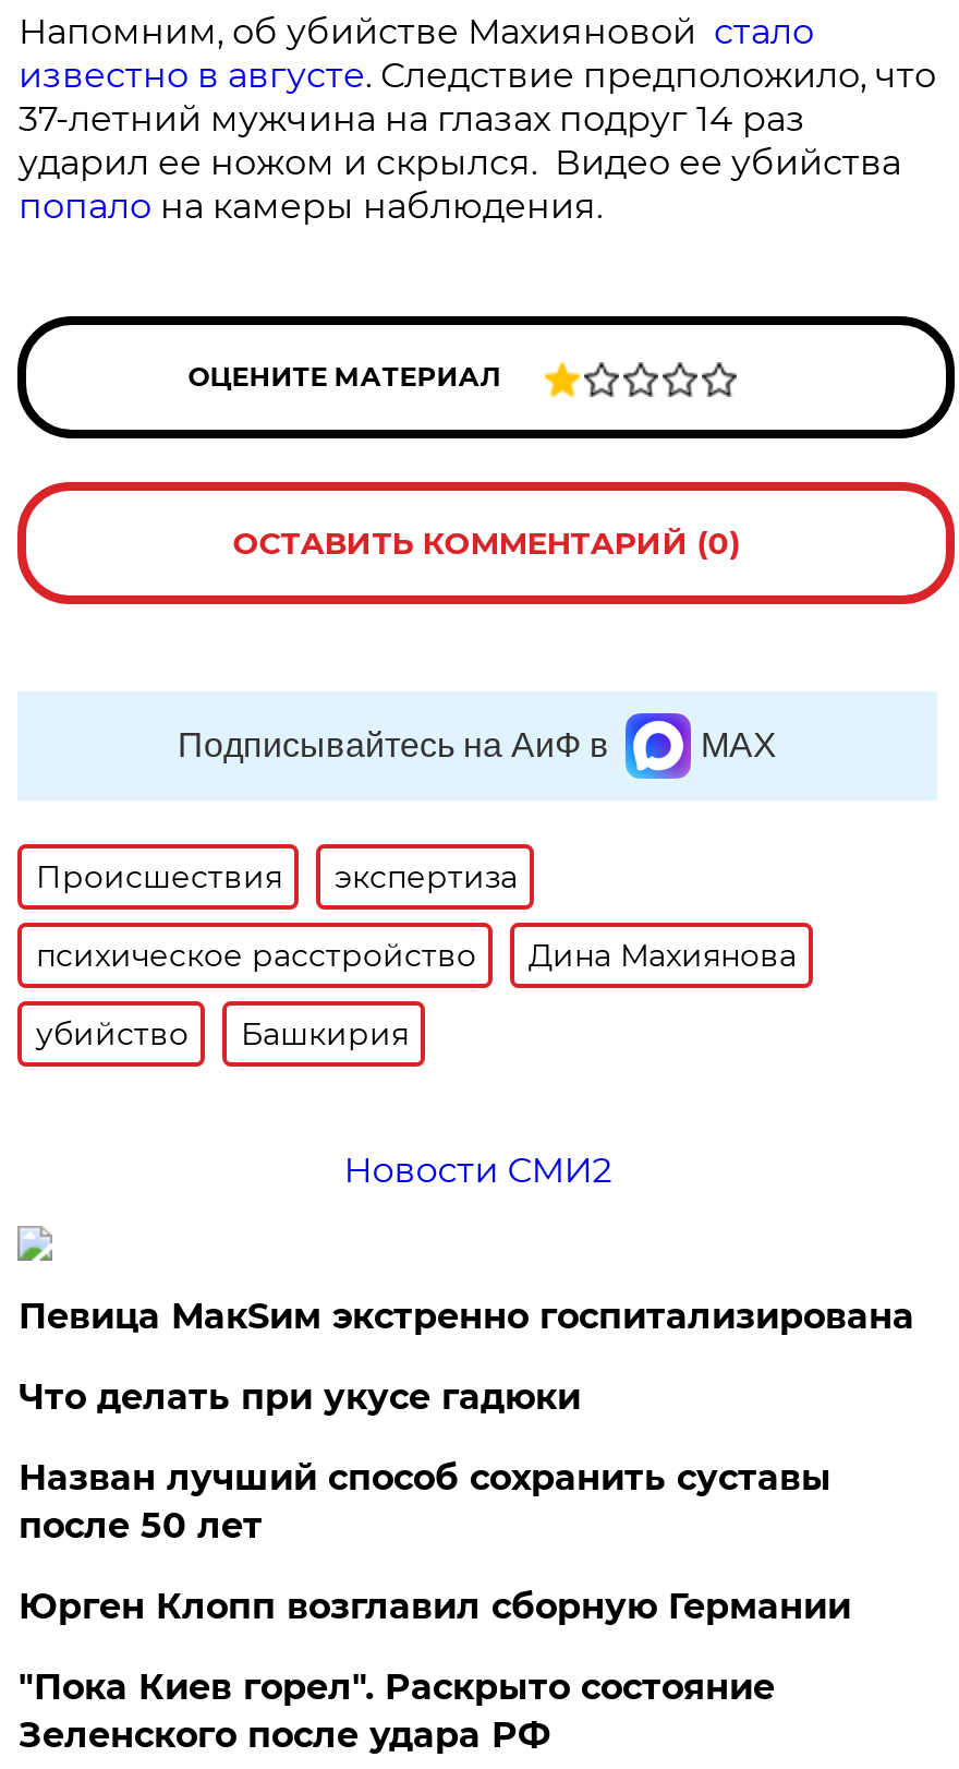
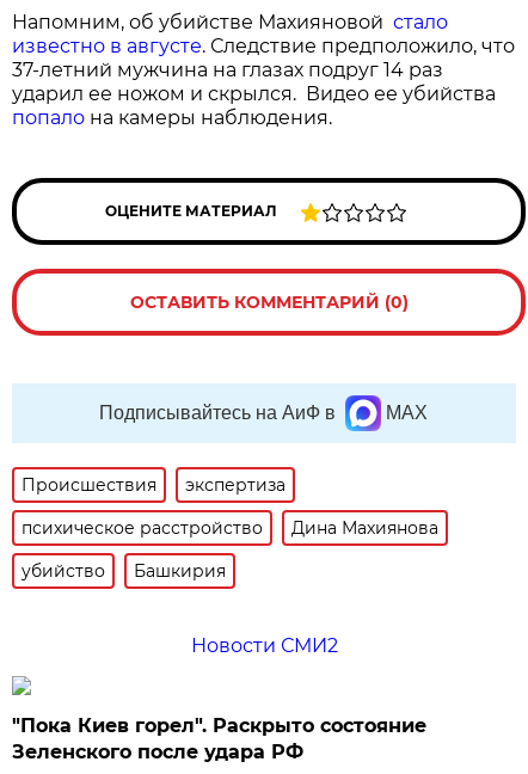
- Певица МакSим экстренно госпитализирована
- Что делать при укусе гадюки
- Назван лучший способ сохранить суставы
- после 50 лет
- Юрген Клопп возглавил сборную Германии
